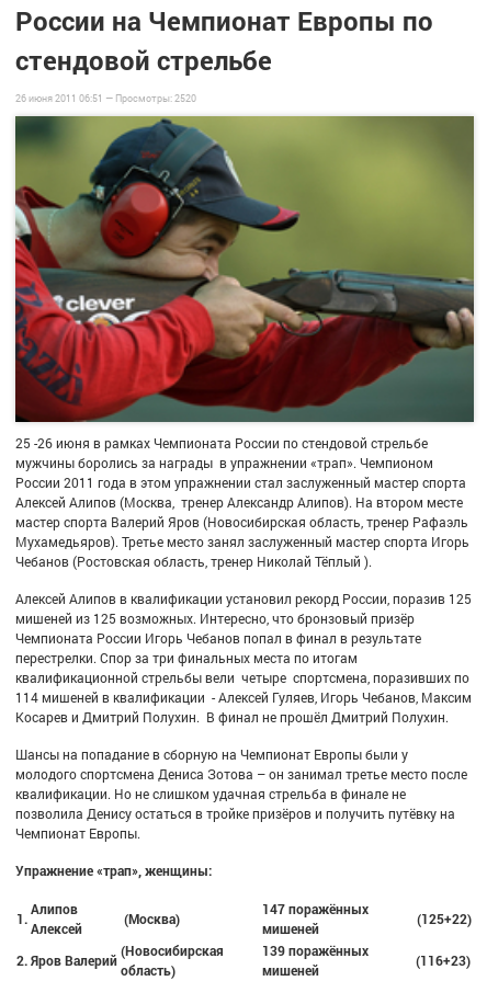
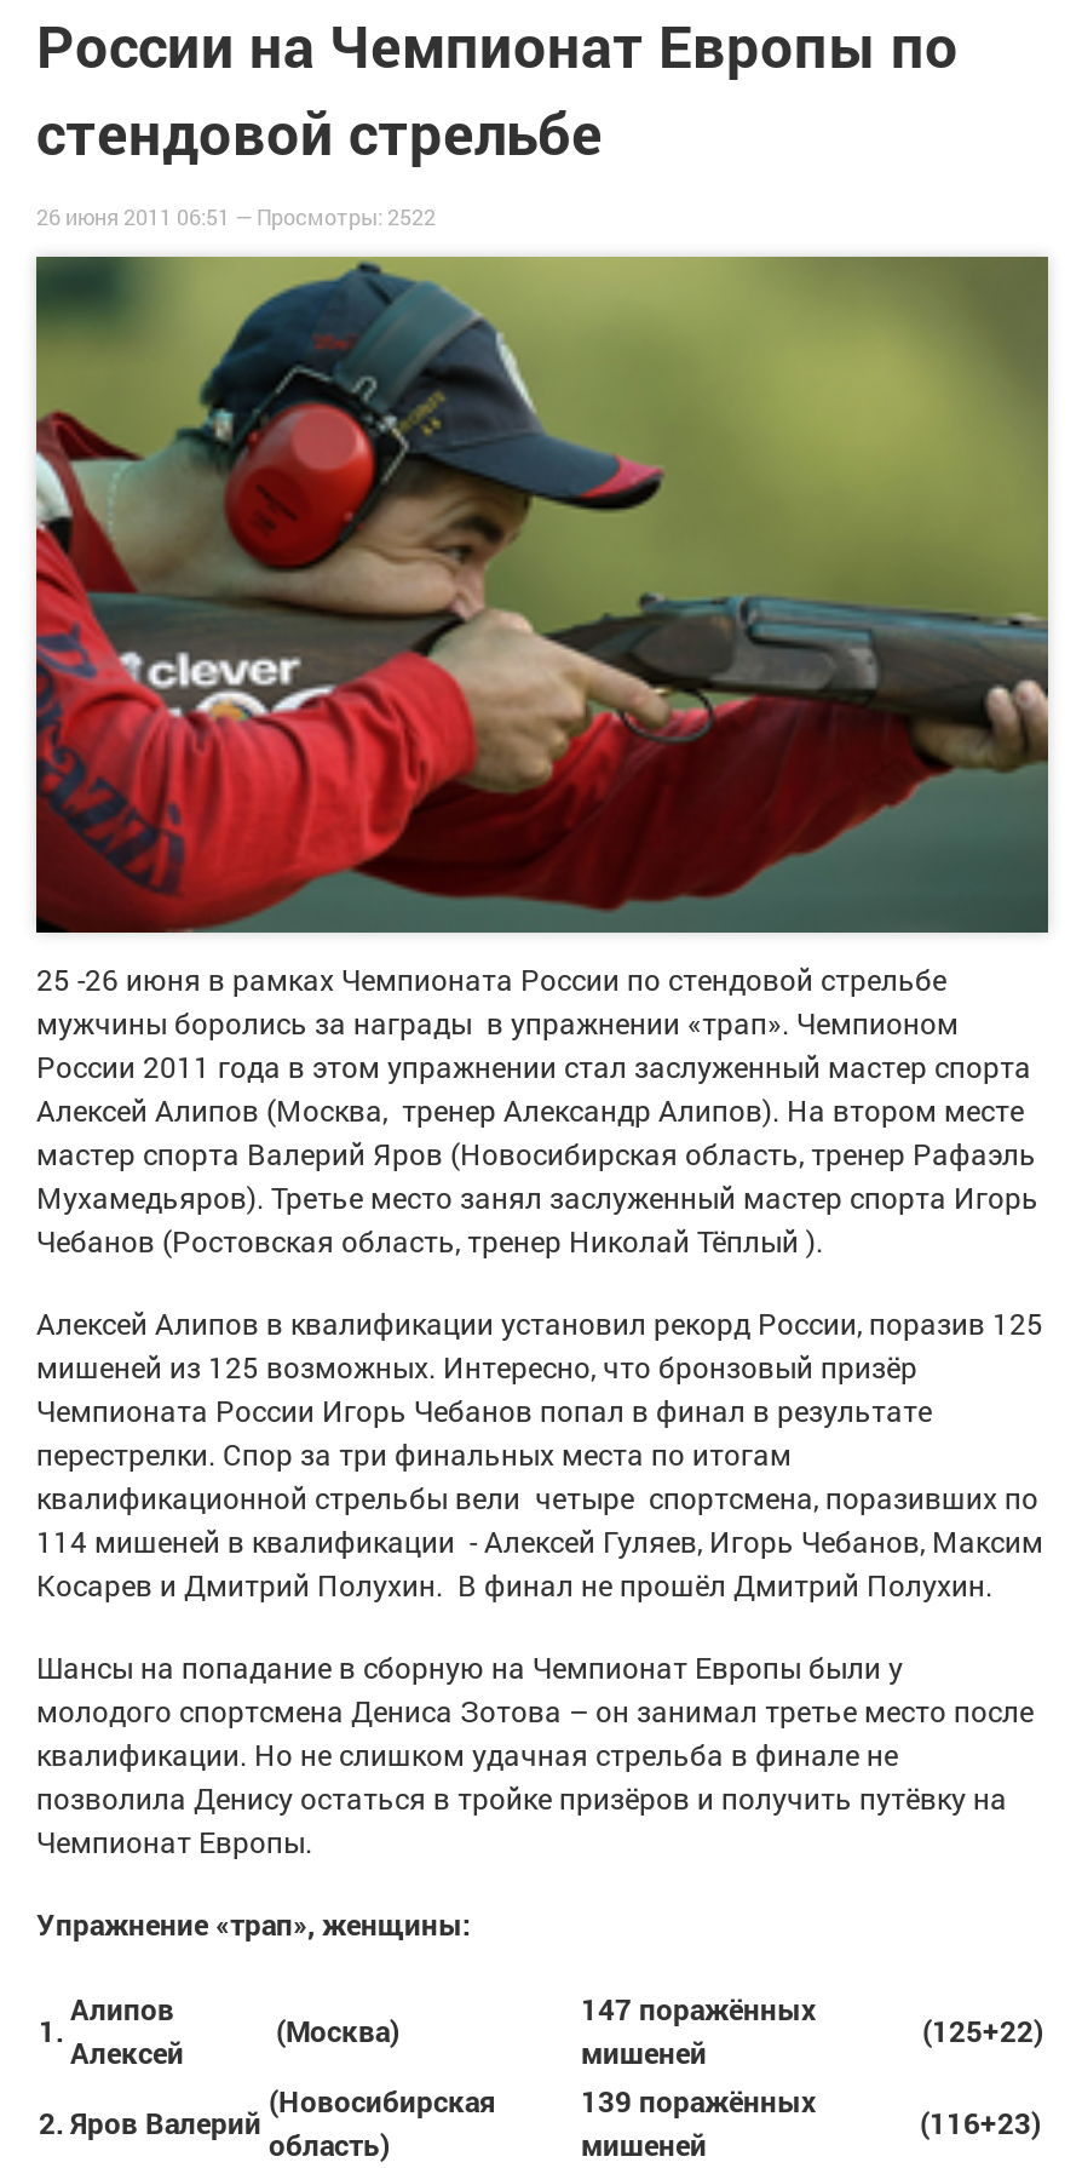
- 26 июня 2011 06:51 — Просмотры: 2520
+ 26 июня 2011 06:51 — Просмотры: 2522
